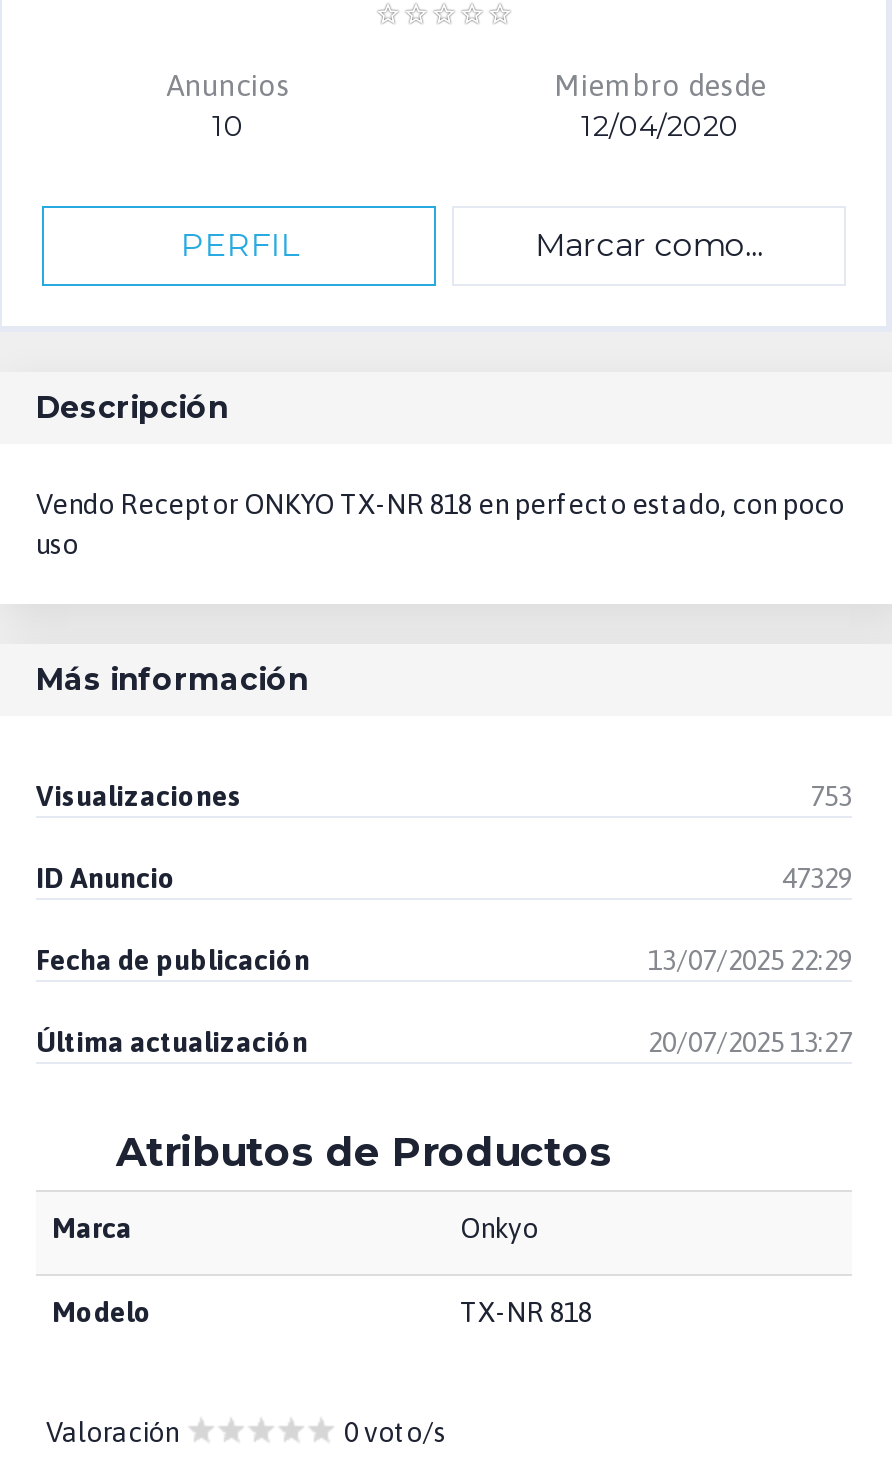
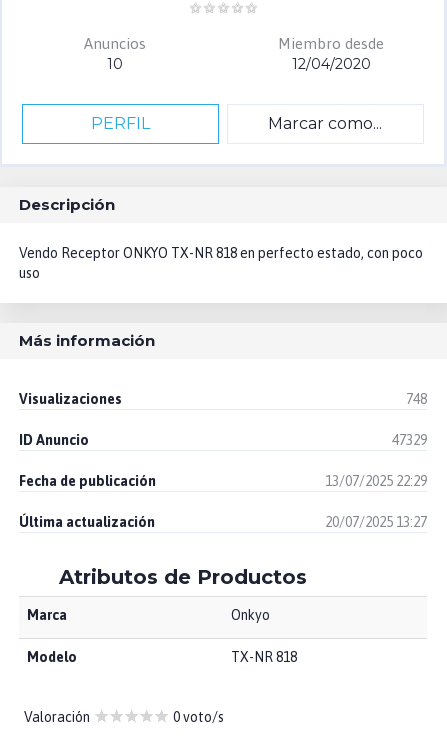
- 753
+ 748
